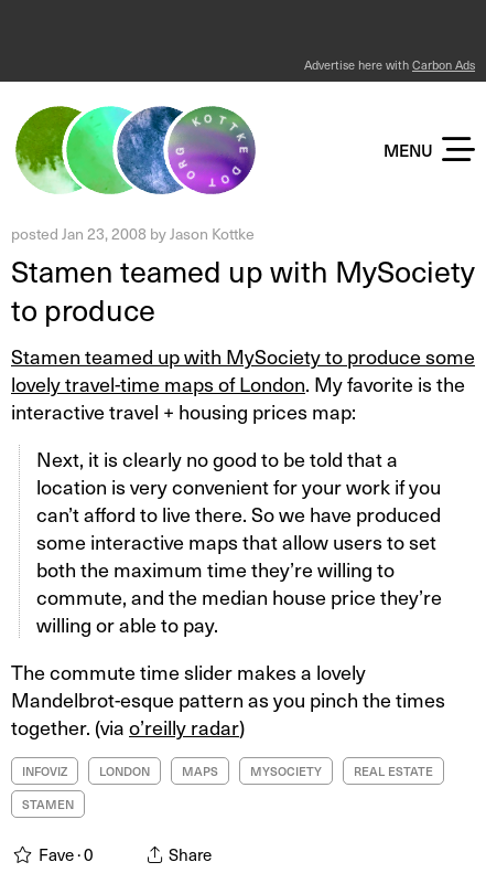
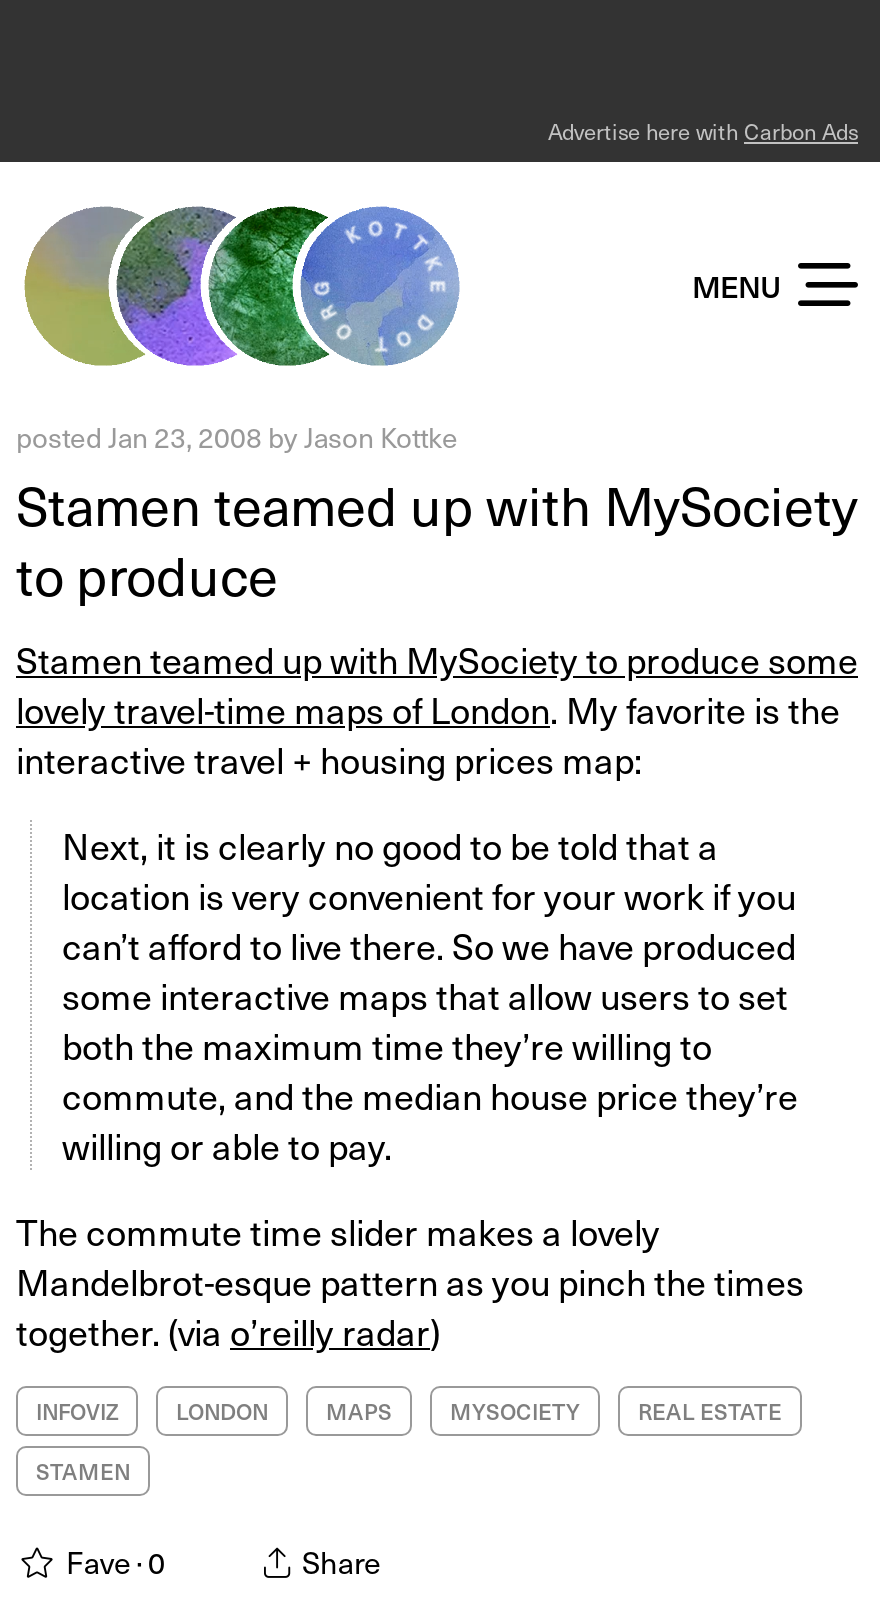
- [image]
+ [image]
